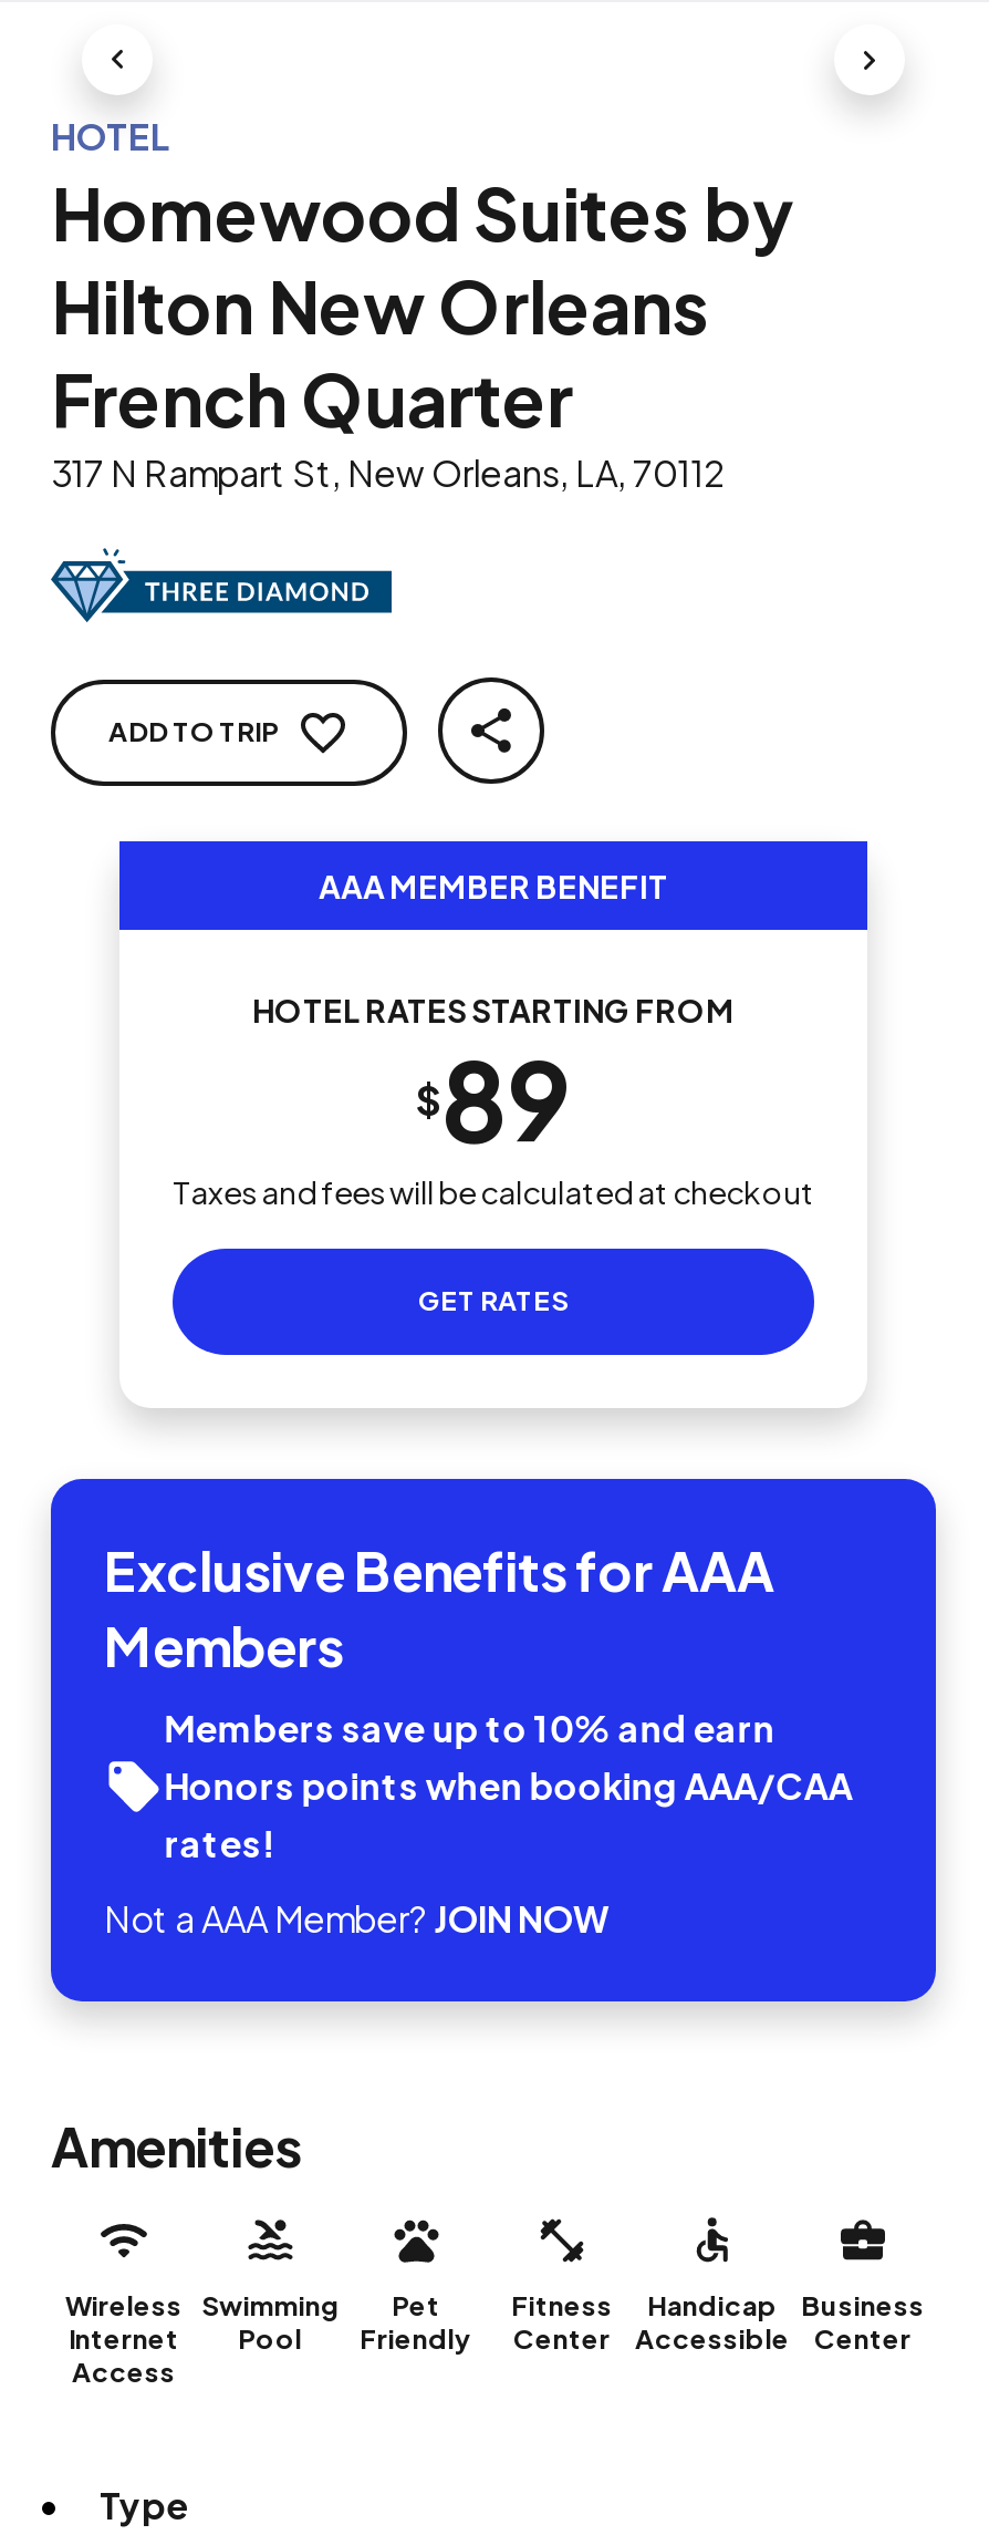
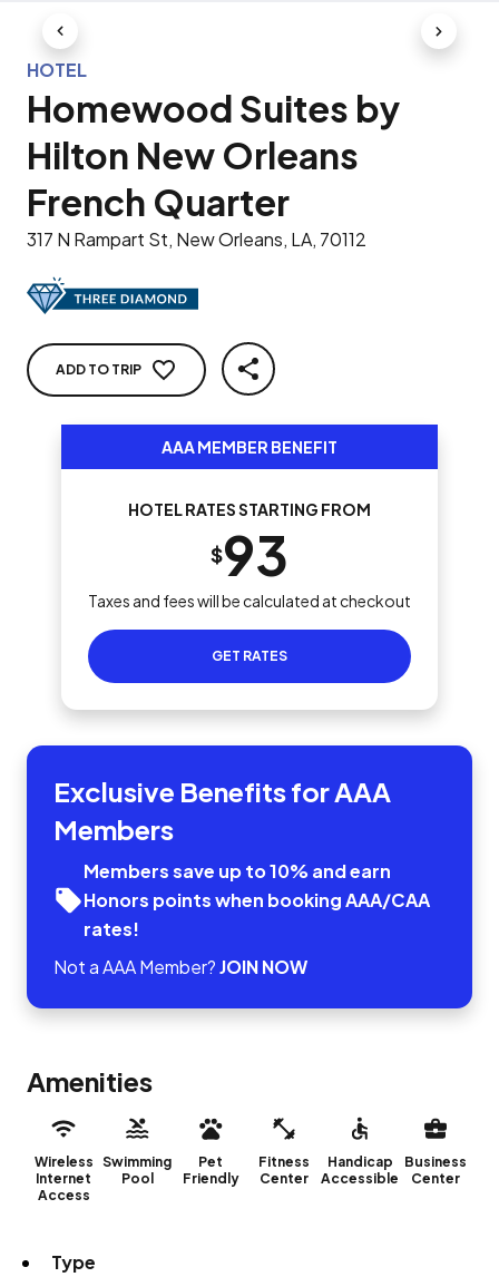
- $89
+ $93
